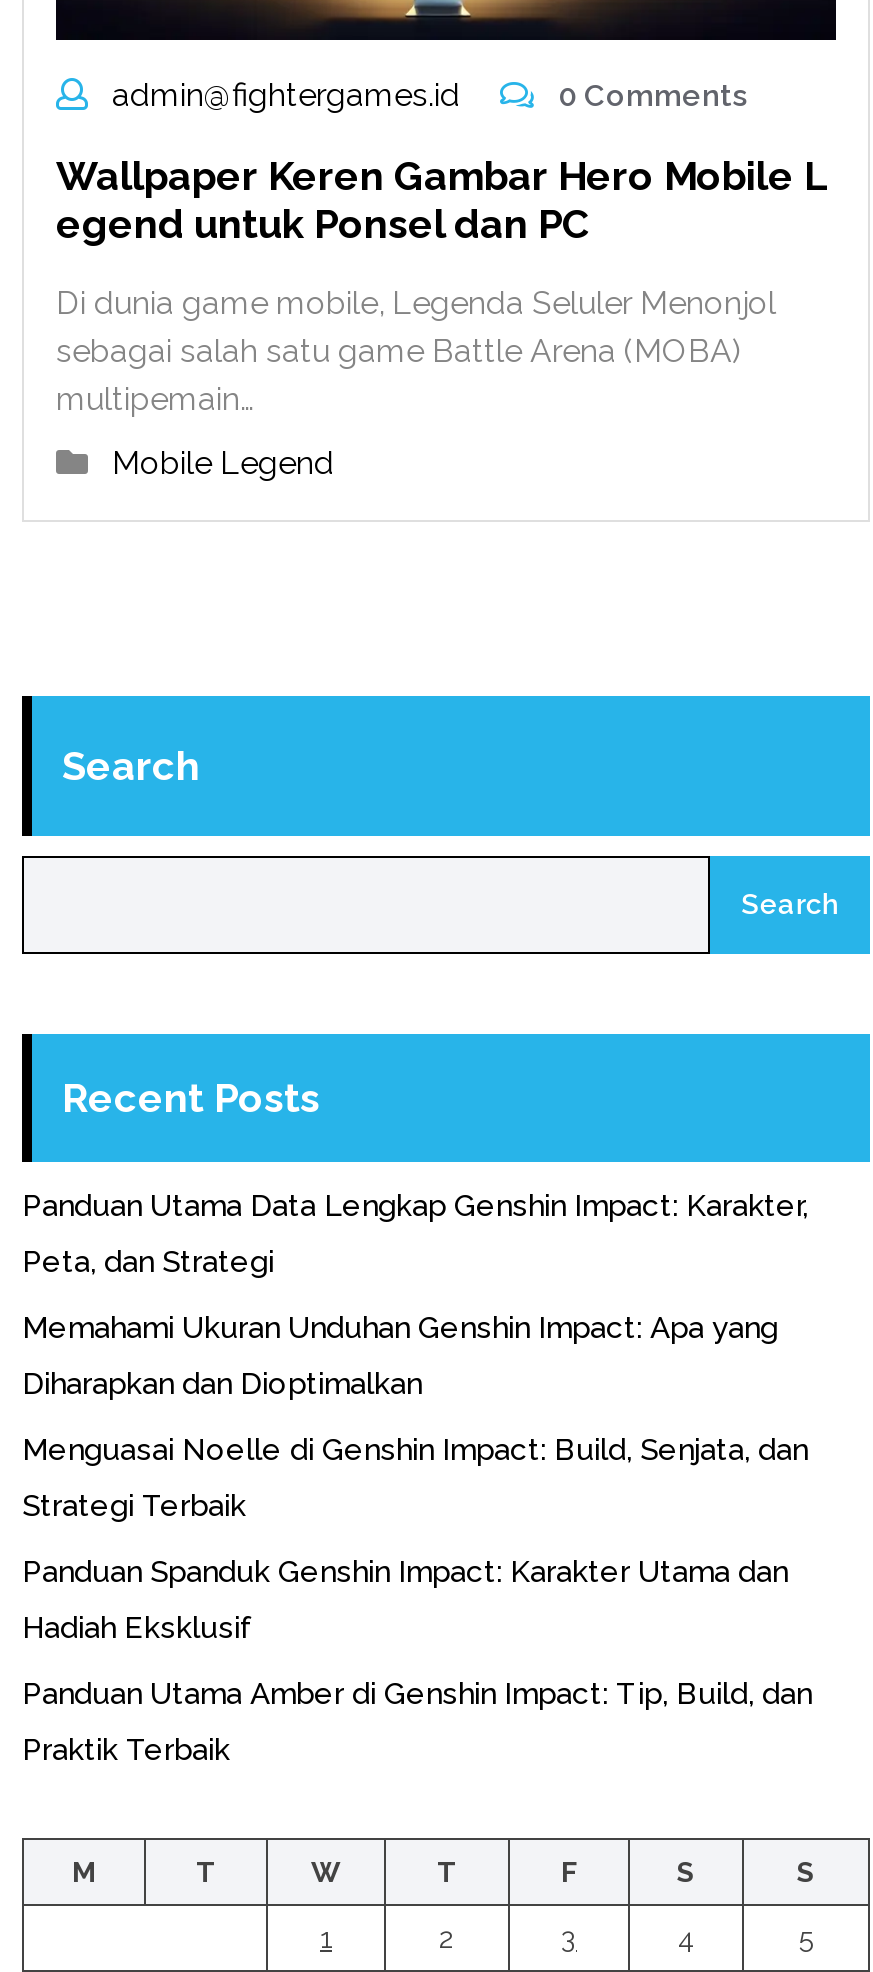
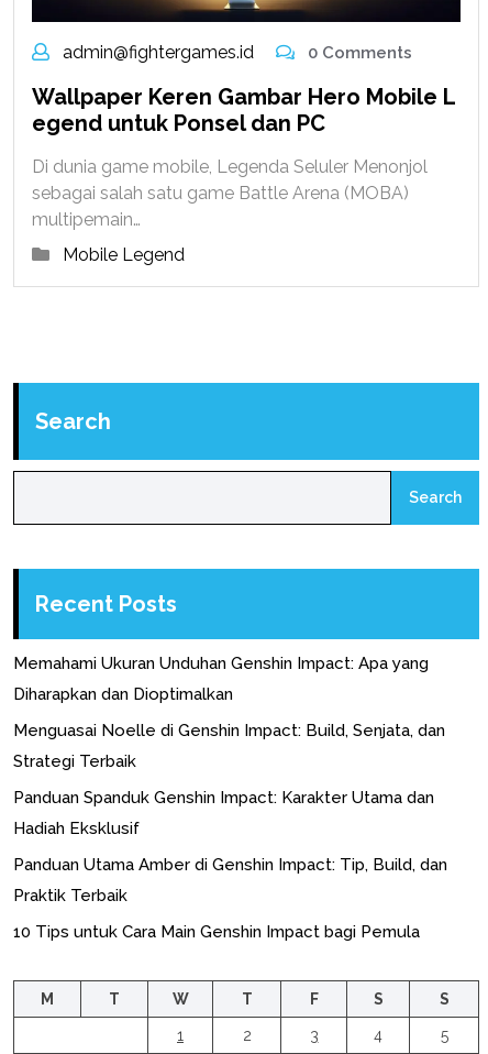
- Panduan Utama Data Lengkap Genshin Impact: Karakter,
- Peta, dan Strategi

moved up: Memahami Ukuran Unduhan Genshin Impact: Apa yang | Diharapkan dan Dioptimalkan | Menguasai Noelle di Genshin Impact: Build, Senjata, dan | Strategi Terbaik | Panduan Spanduk Genshin Impact: Karakter Utama dan | Hadiah Eksklusif | Panduan Utama Amber di Genshin Impact: Tip, Build, dan | Praktik Terbaik

+ 10 Tips untuk Cara Main Genshin Impact bagi Pemula
